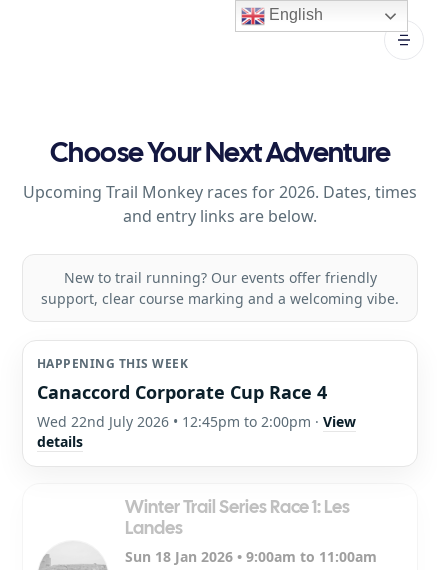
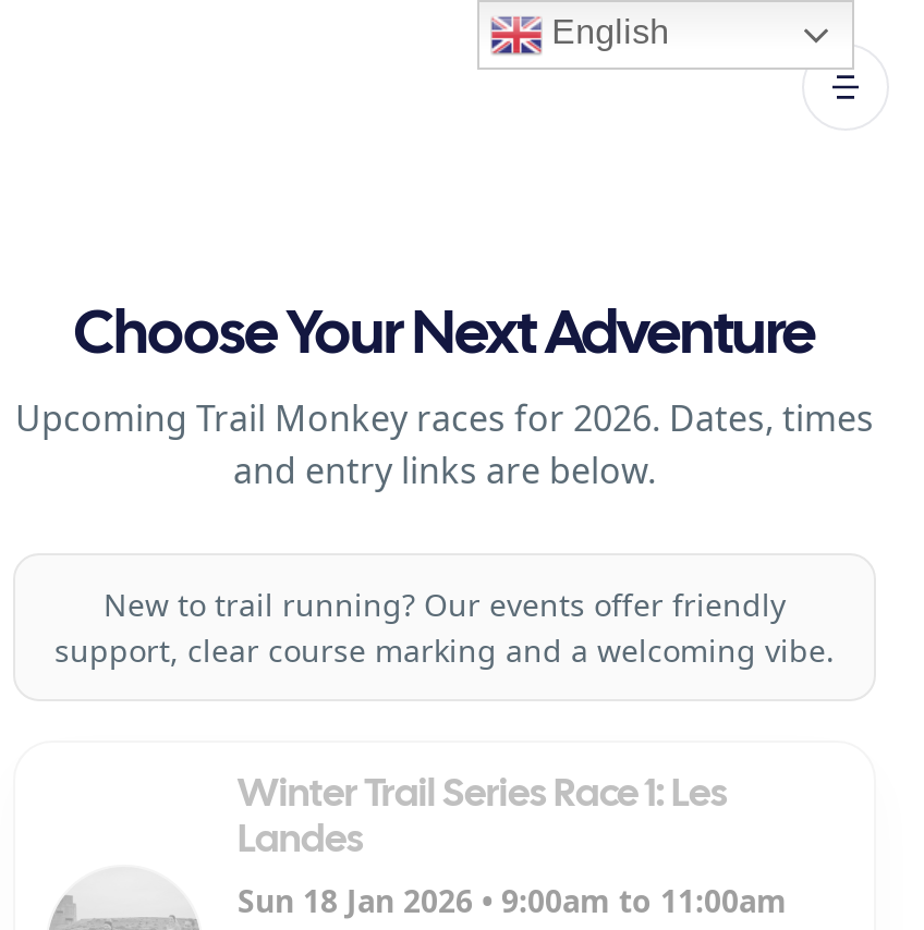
- HAPPENING THIS WEEK
- Canaccord Corporate Cup Race 4
- Wed 22nd July 2026 • 12:45pm to 2:00pm · View
- details
